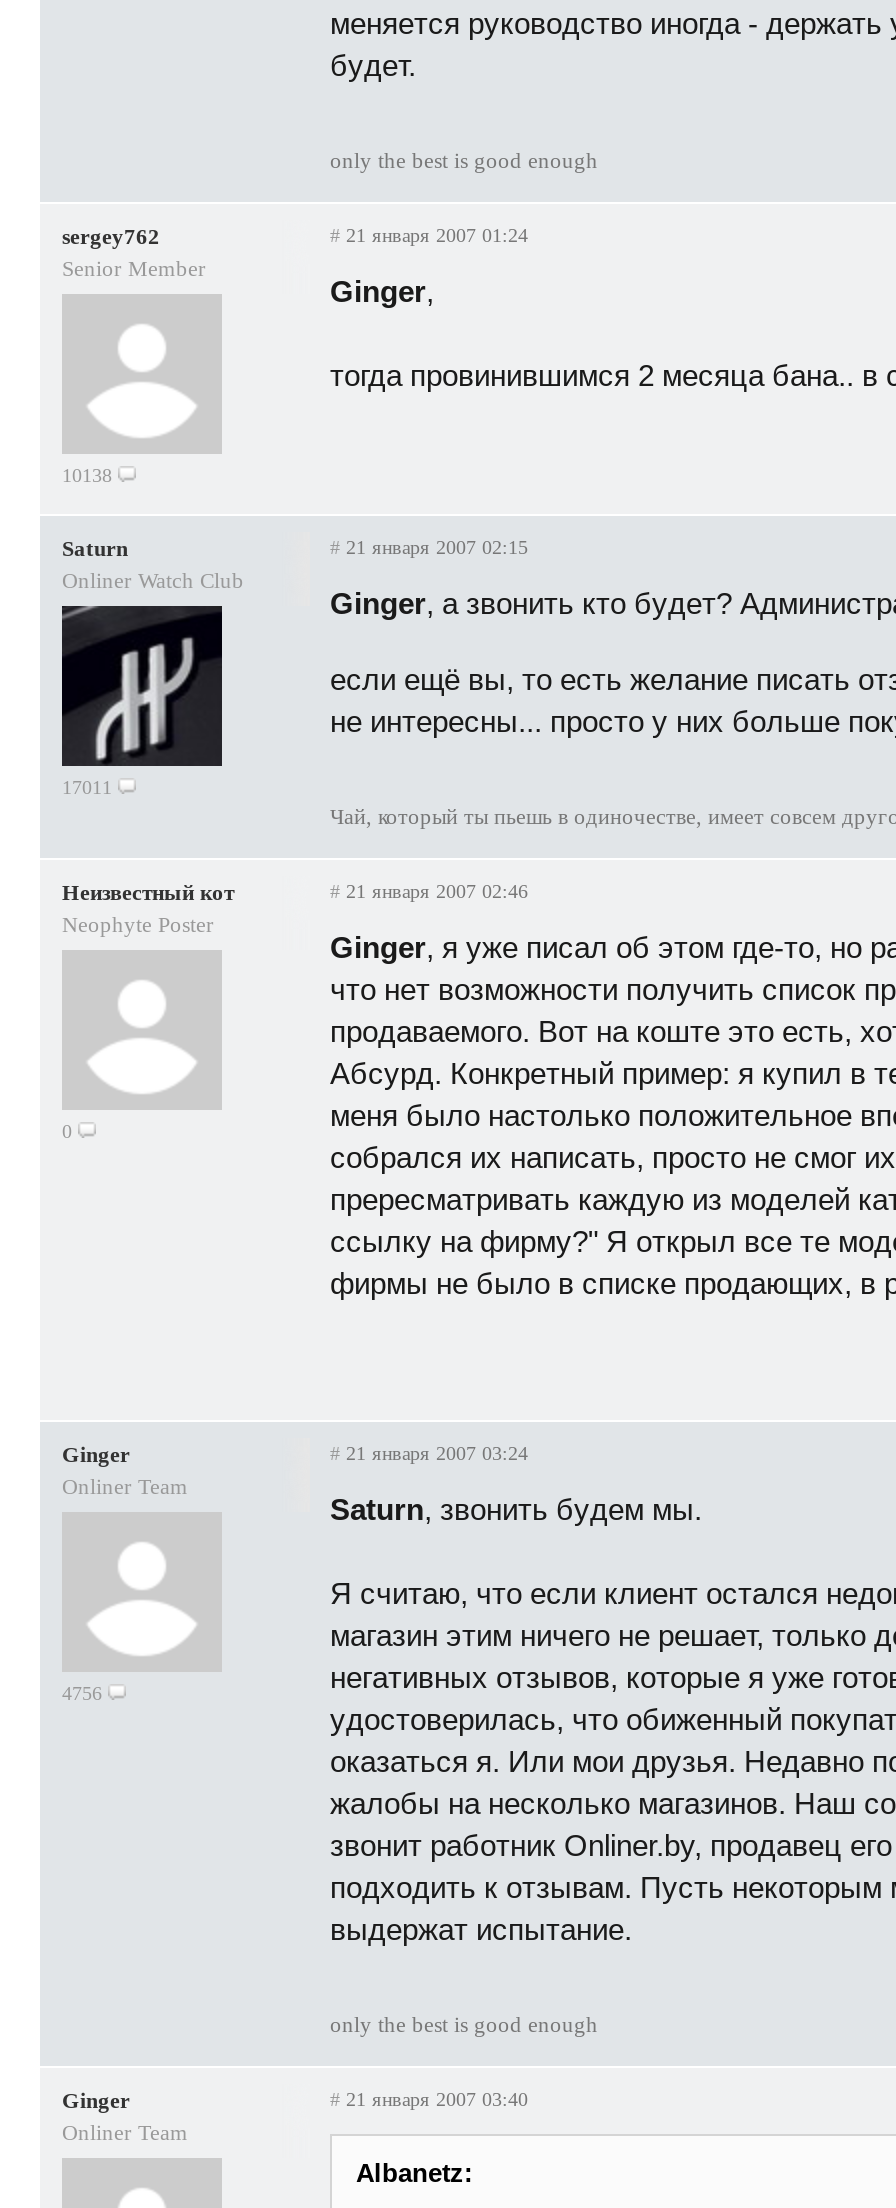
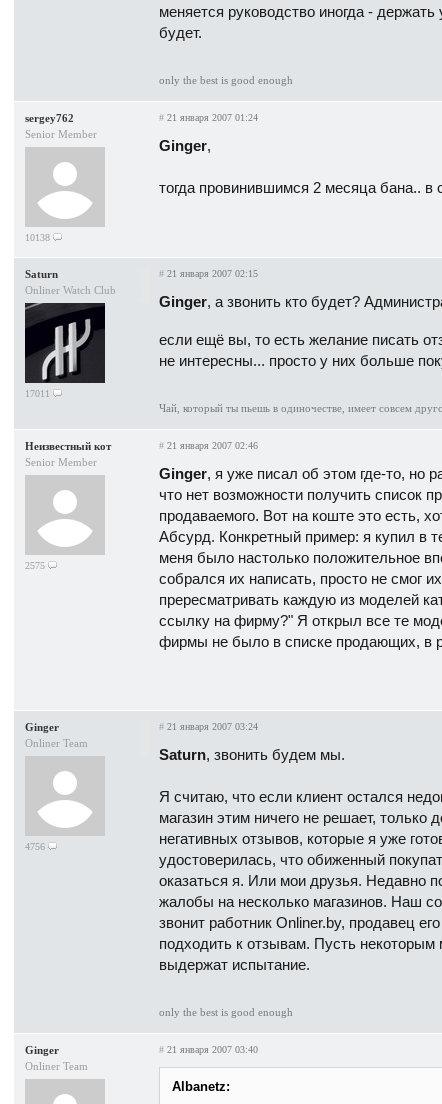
- Neophyte Poster
+ Senior Member

- 0
+ 2575
